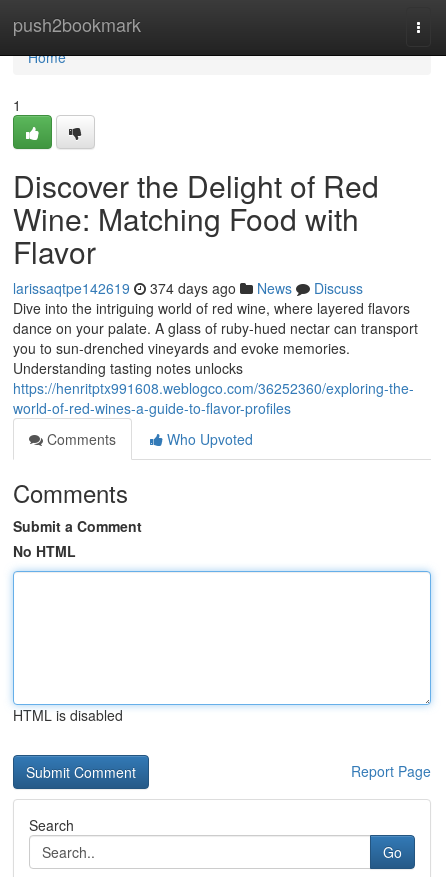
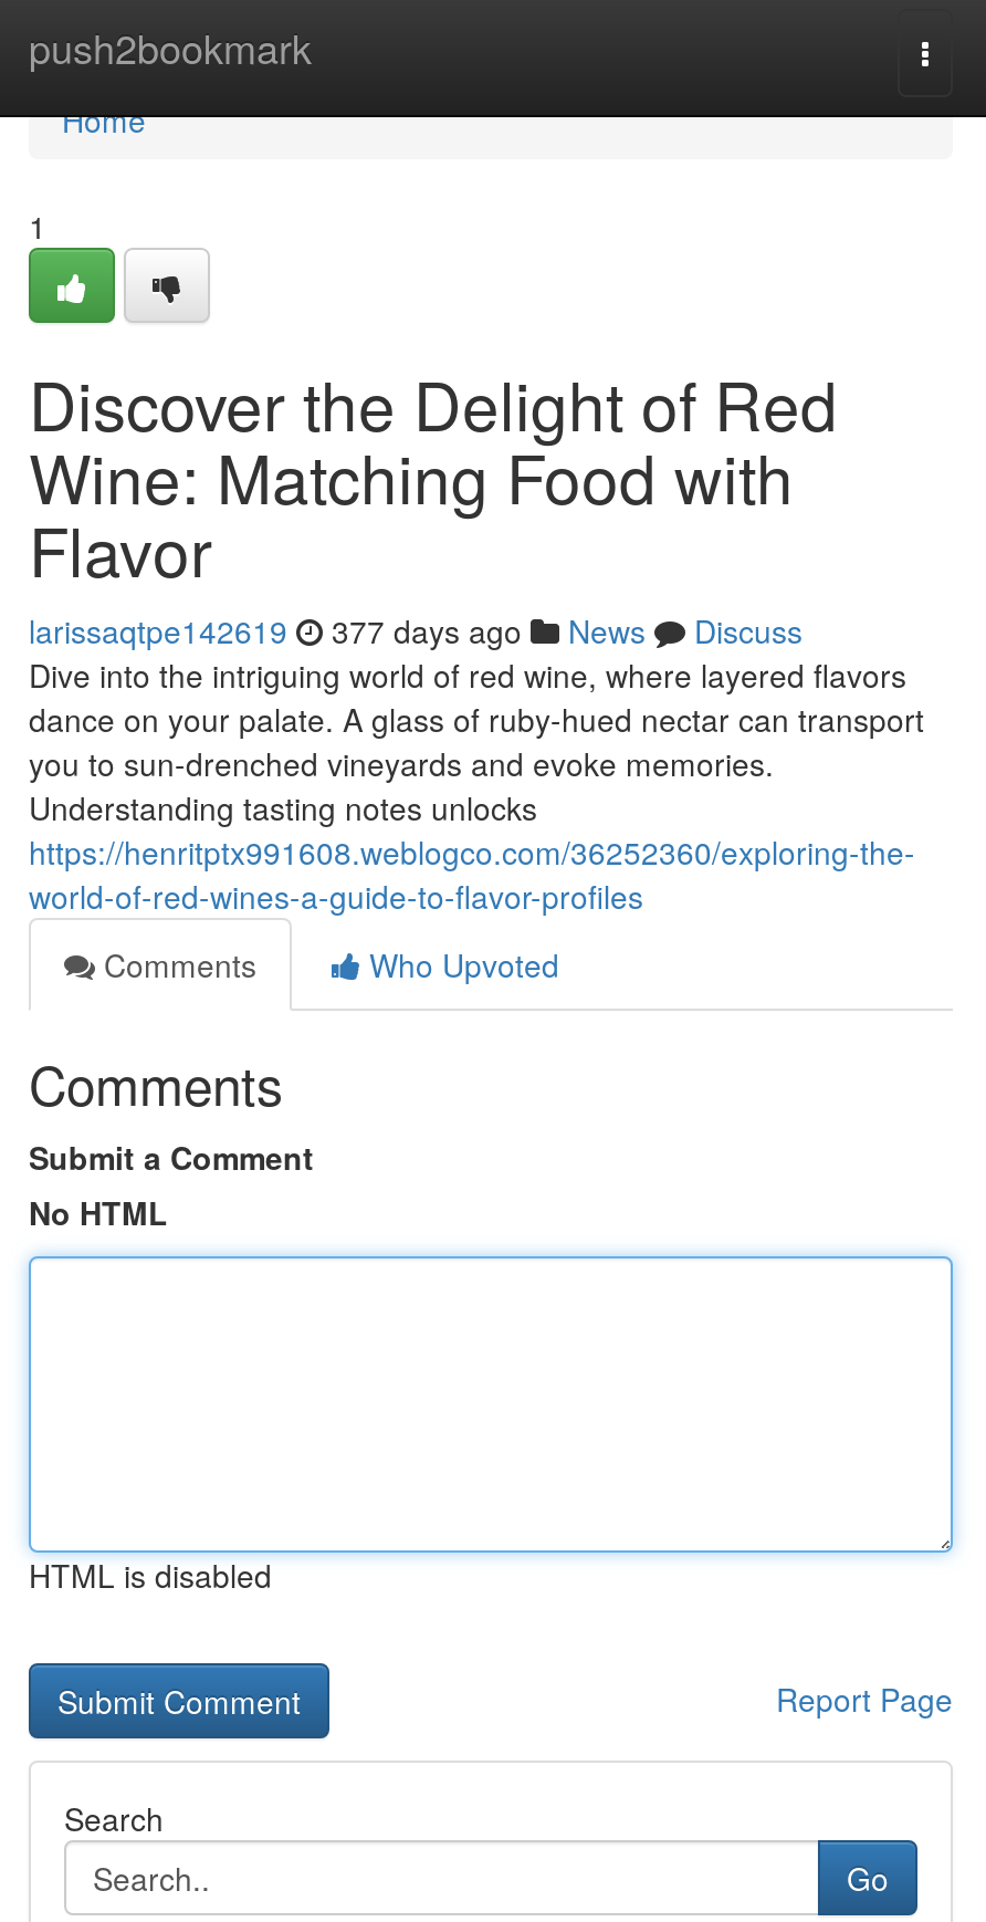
- larissaqtpe142619 374 days ago News Discuss
+ larissaqtpe142619 377 days ago News Discuss
